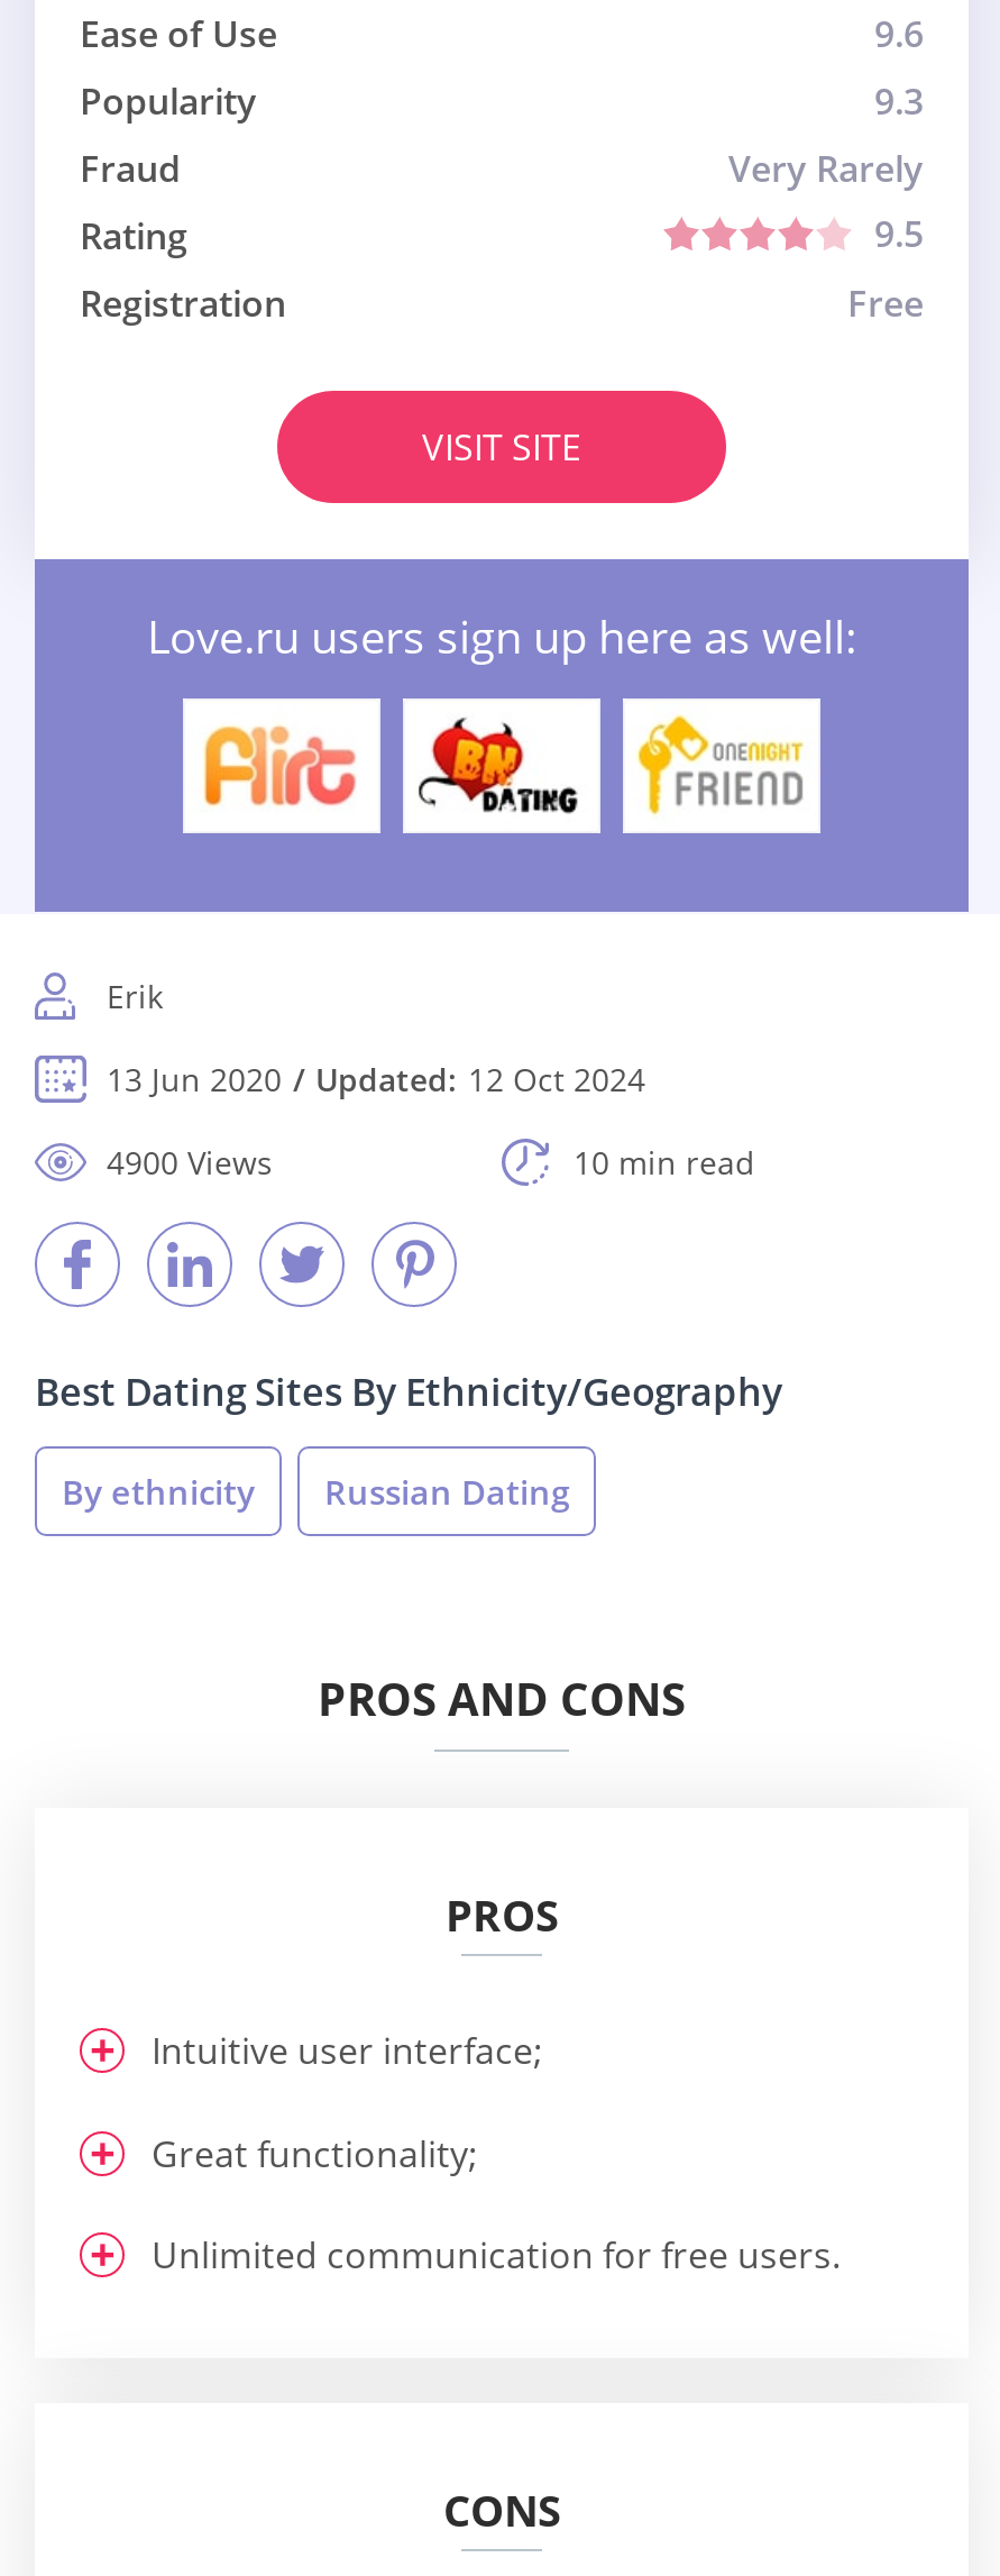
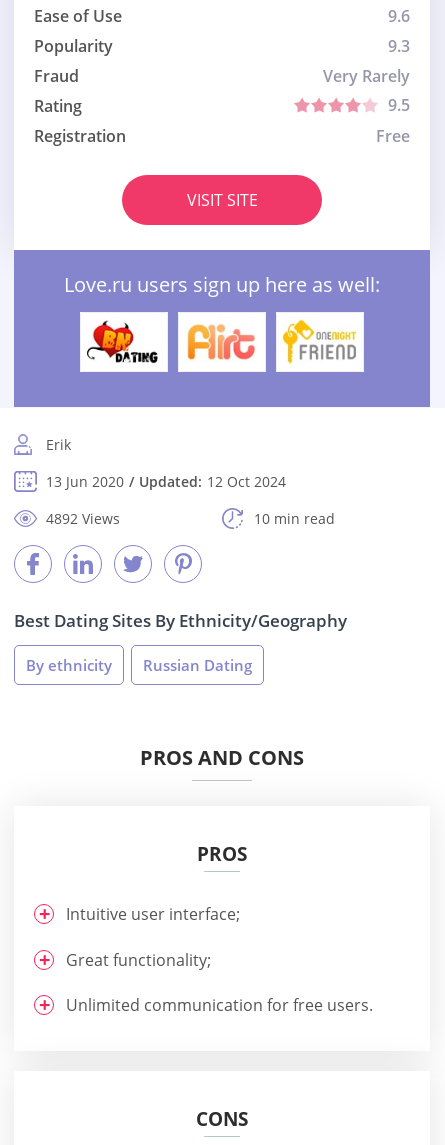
- [image]
+ [image]

- [image]
+ [image]

- 4900 Views
+ 4892 Views
